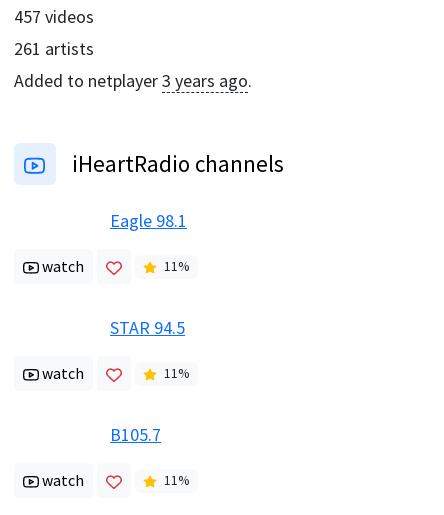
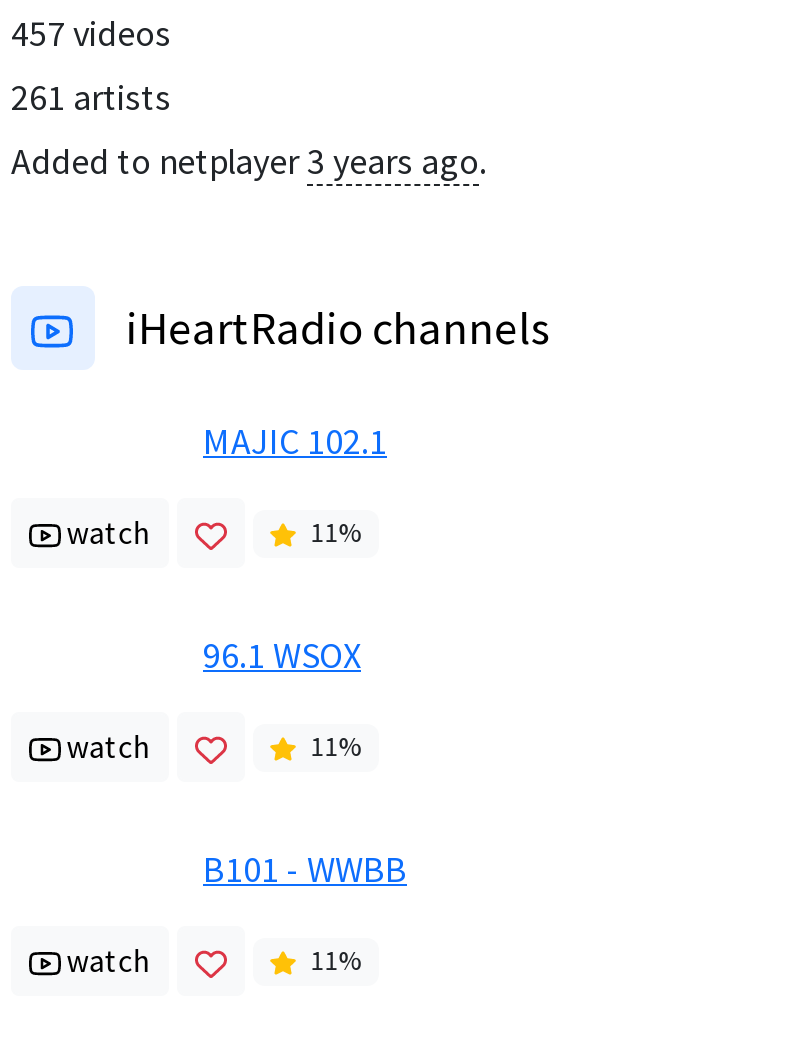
- Eagle 98.1
+ MAJIC 102.1

- STAR 94.5
+ 96.1 WSOX

- B105.7
+ B101 - WWBB
